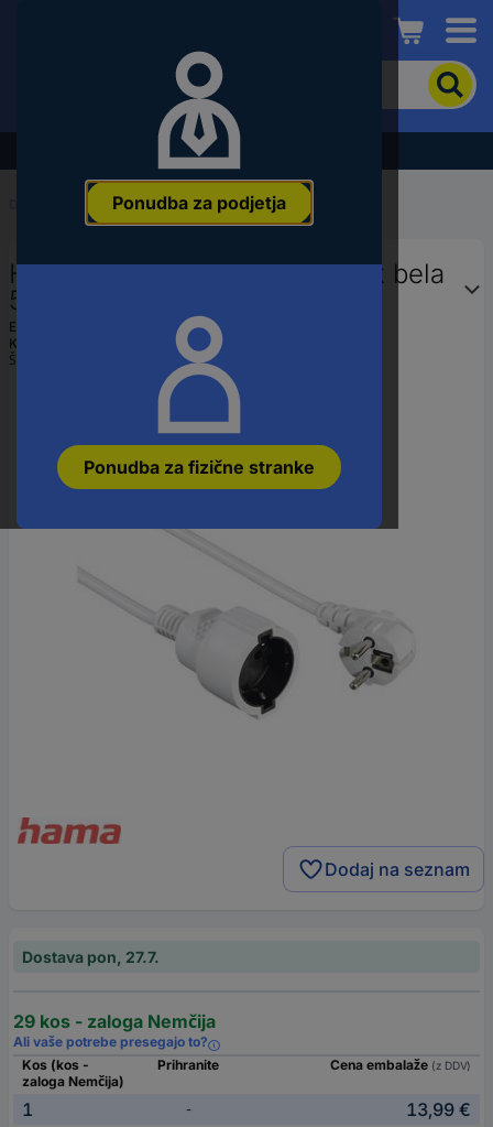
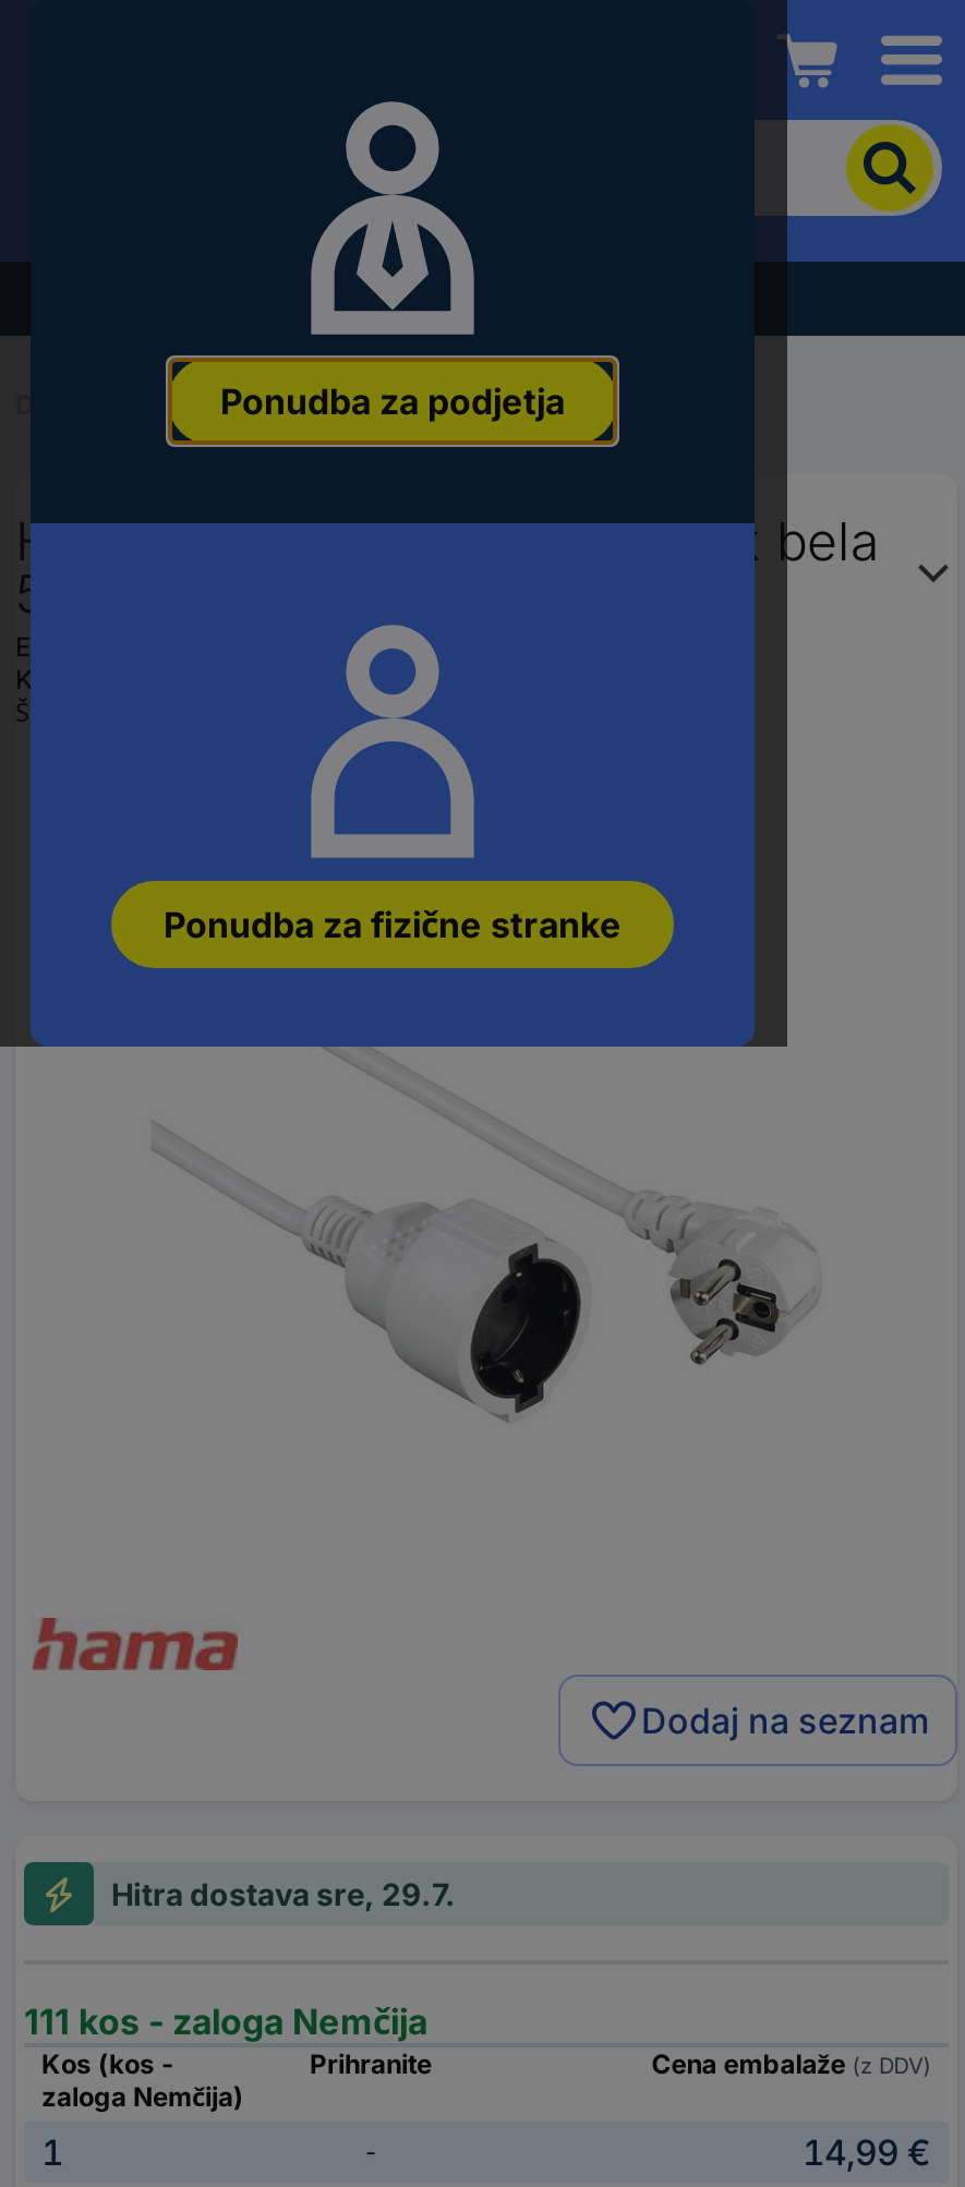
- Dostava pon, 27.7.
+ Hitra dostava sre, 29.7.

- 29 kos - zaloga Nemčija
- Ali vaše potrebe presegajo to?
+ 111 kos - zaloga Nemčija

- 13,99 €
+ 14,99 €
